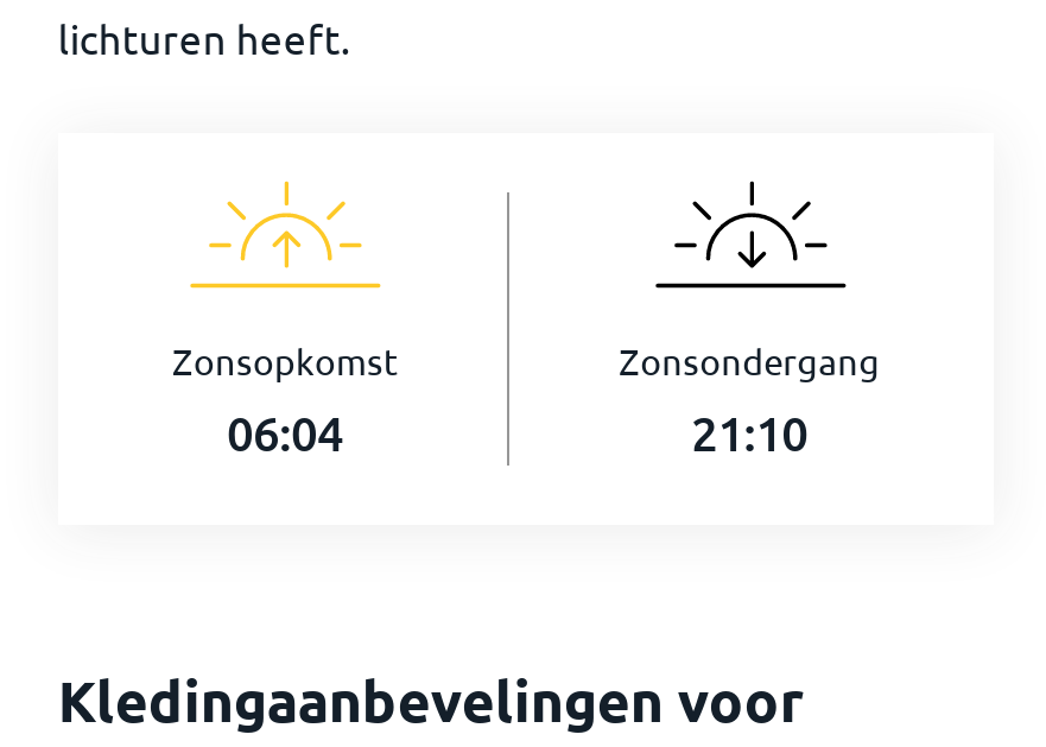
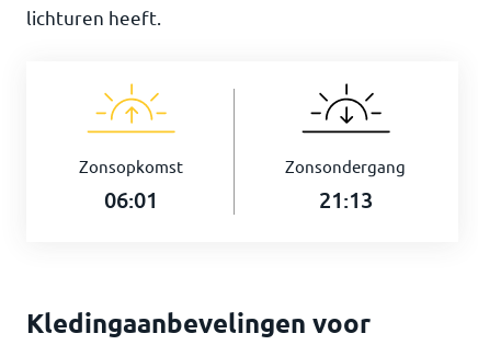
- 06:04
+ 06:01

- 21:10
+ 21:13
